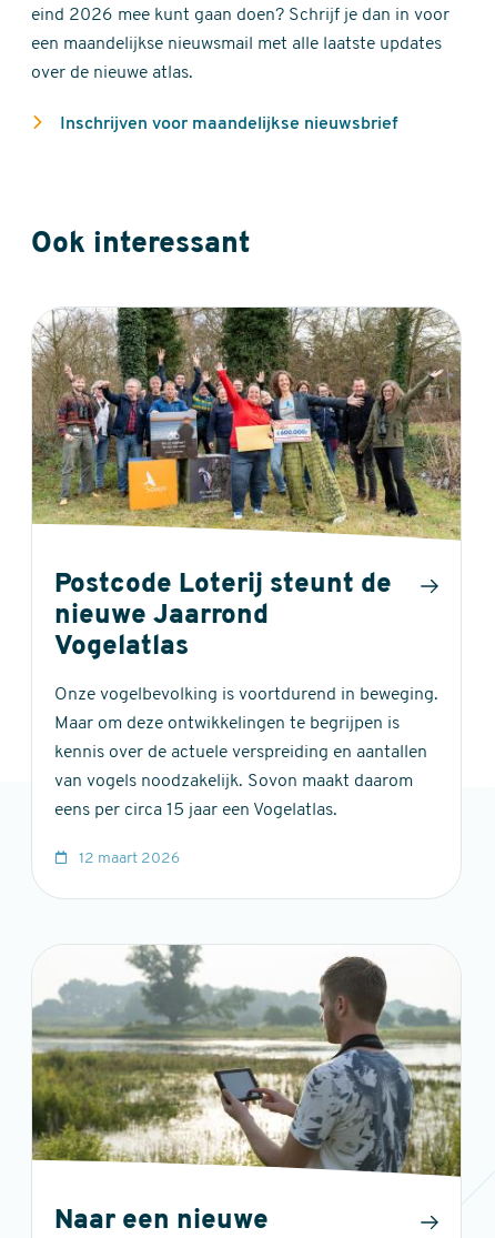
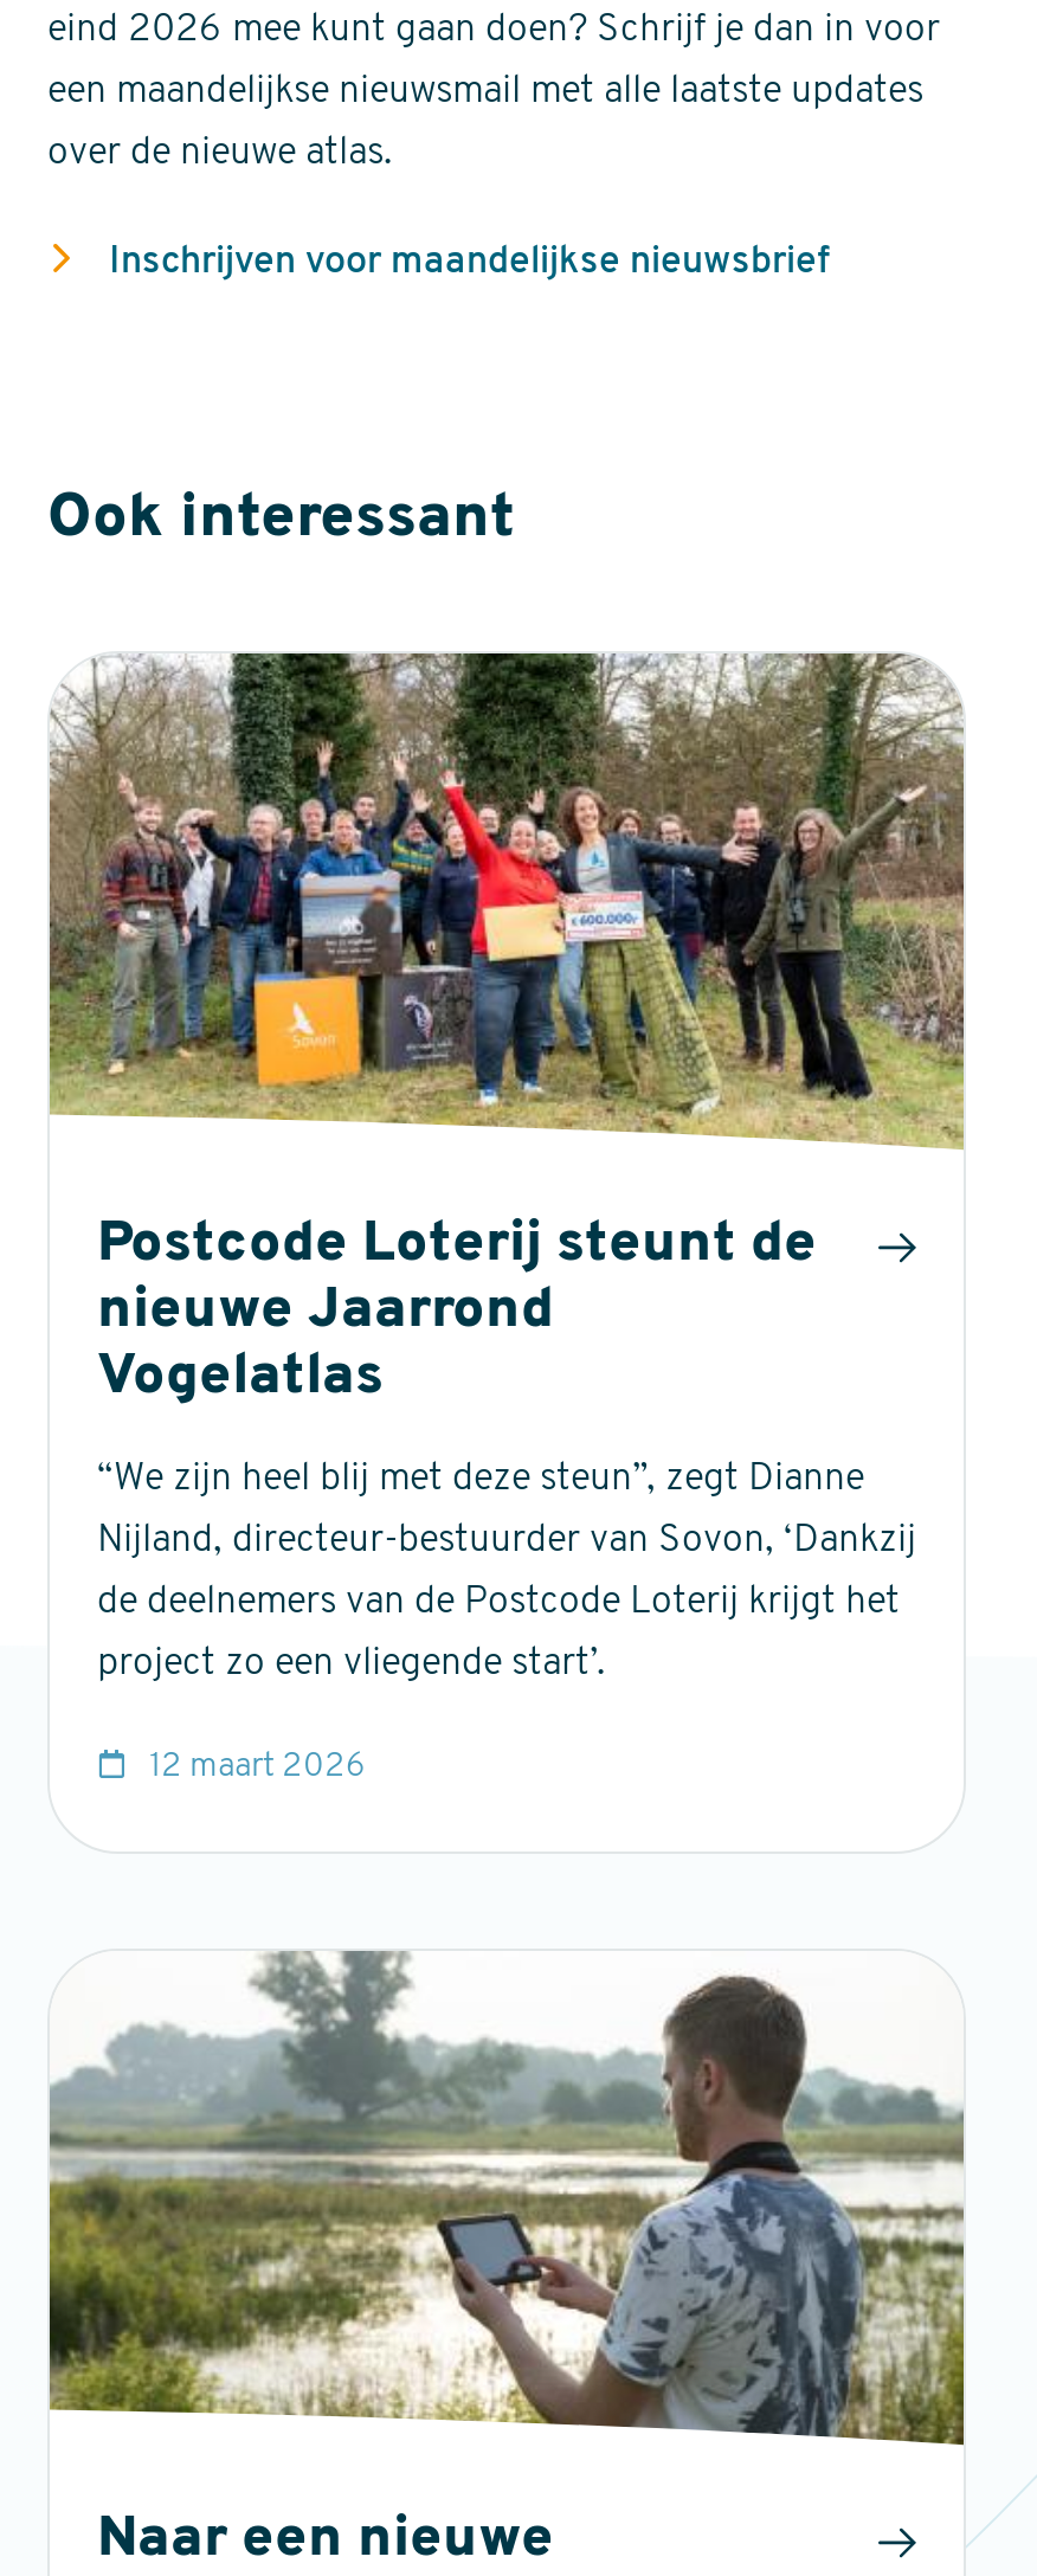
- Onze vogelbevolking is voortdurend in beweging.
- Maar om deze ontwikkelingen te begrijpen is
- kennis over de actuele verspreiding en aantallen
- van vogels noodzakelijk. Sovon maakt daarom
- eens per circa 15 jaar een Vogelatlas.
+ “We zijn heel blij met deze steun”, zegt Dianne
+ Nijland, directeur-bestuurder van Sovon, ‘Dankzij
+ de deelnemers van de Postcode Loterij krijgt het
+ project zo een vliegende start’.
